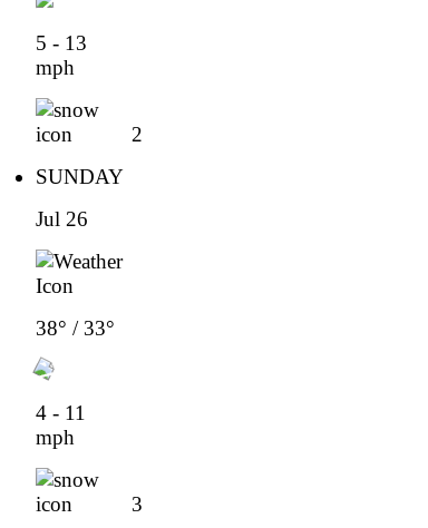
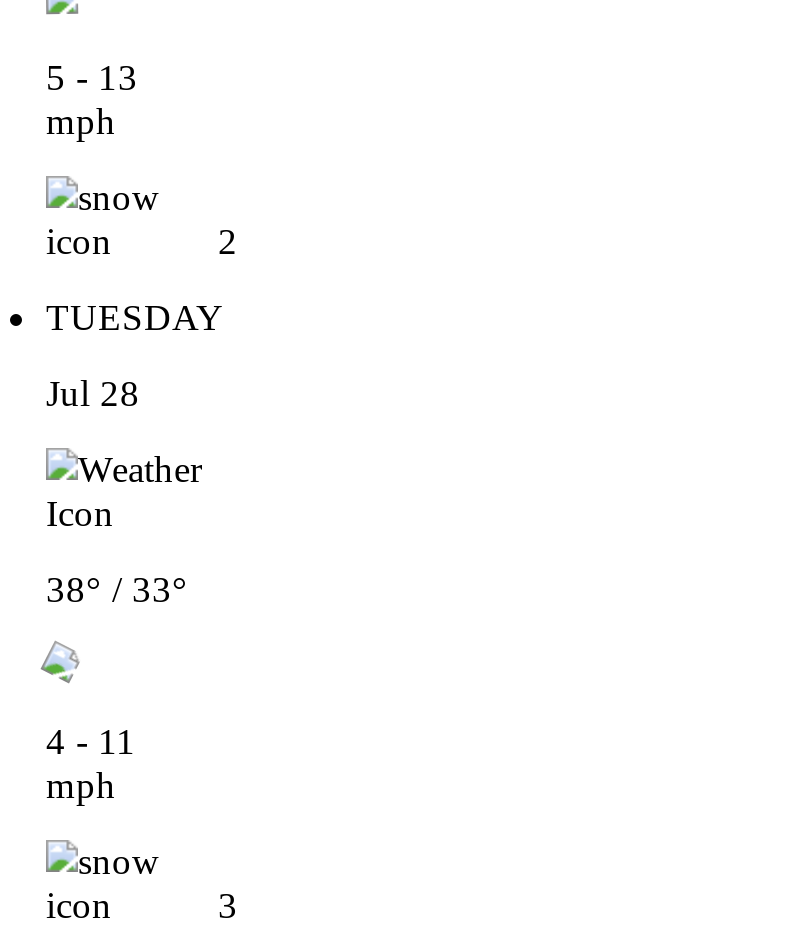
- SUNDAY
+ TUESDAY

- Jul 26
+ Jul 28
